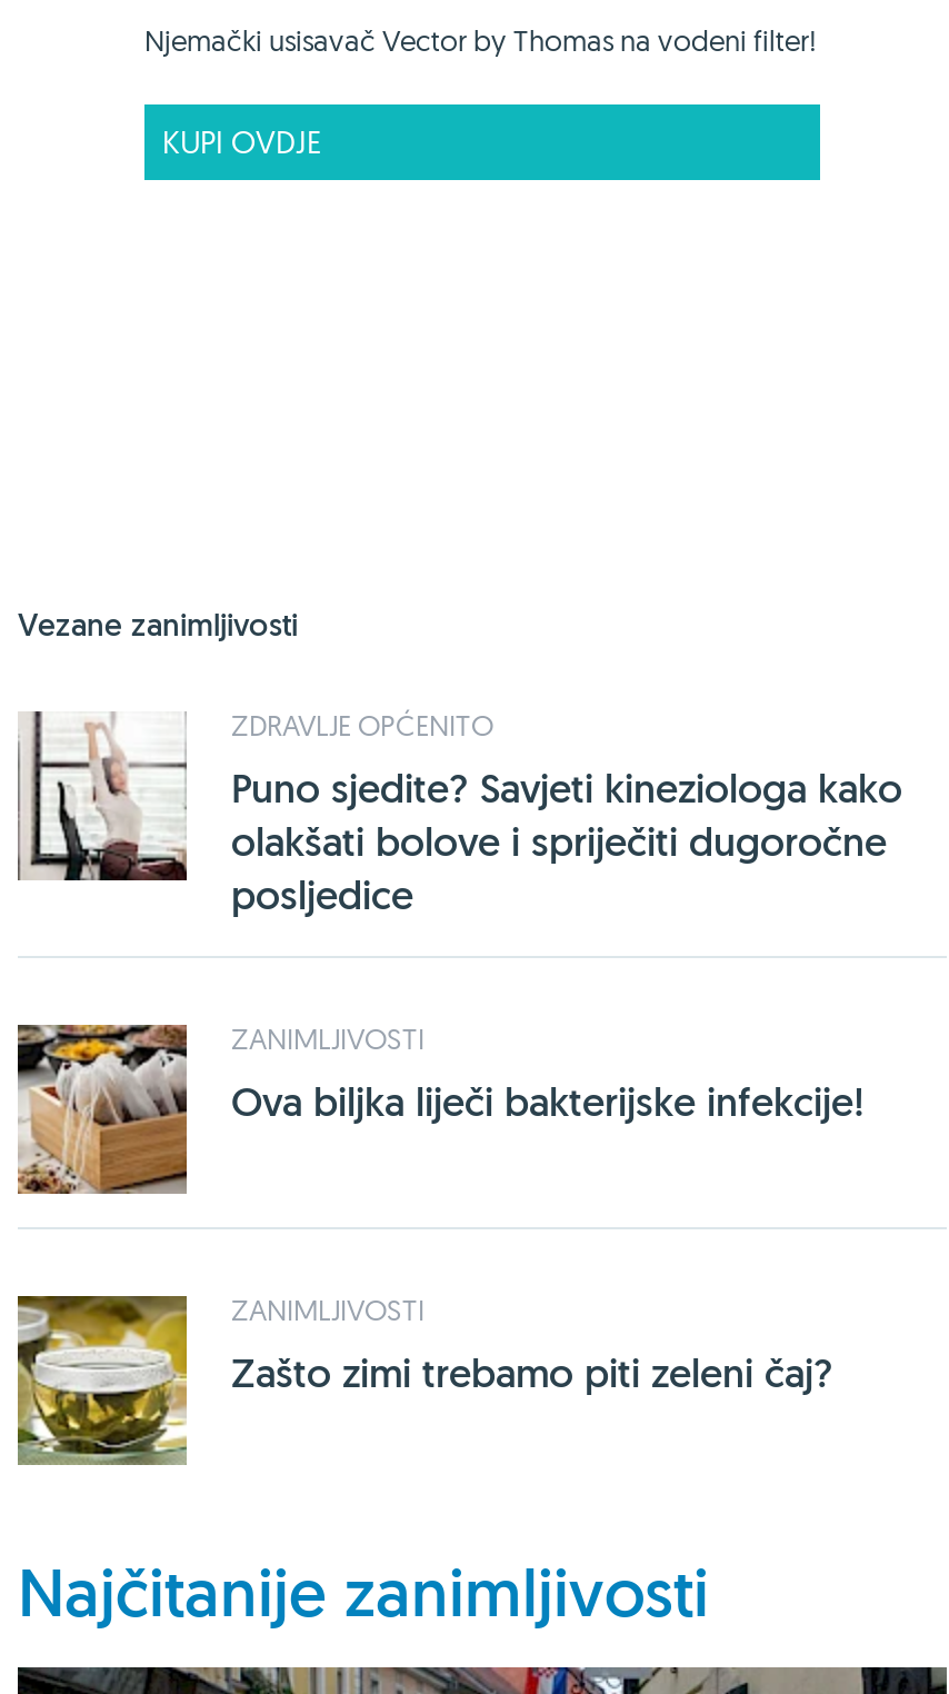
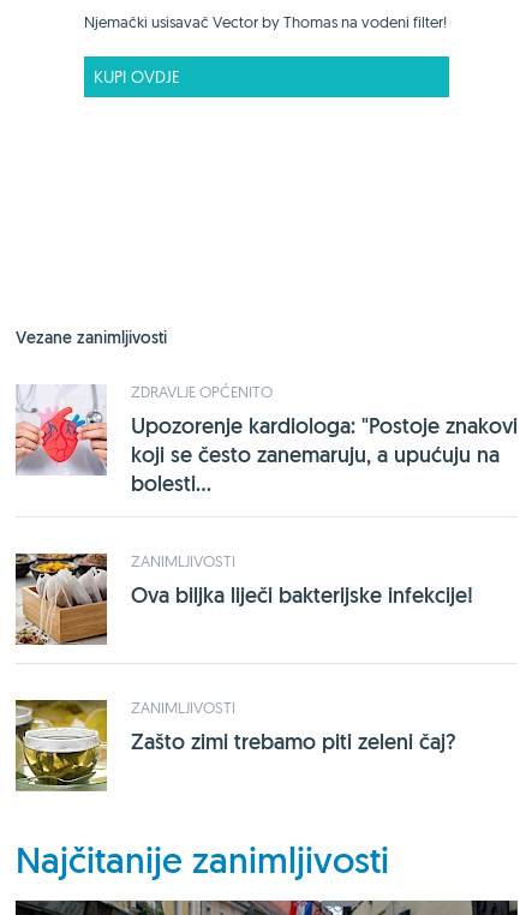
- [image]
- Puno sjedite? Savjeti kineziologa kako
- olakšati bolove i spriječiti dugoročne
- posljedice
+ [image]
+ Upozorenje kardiologa: "Postoje znakovi
+ koji se često zanemaruju, a upućuju na
+ bolesti...
